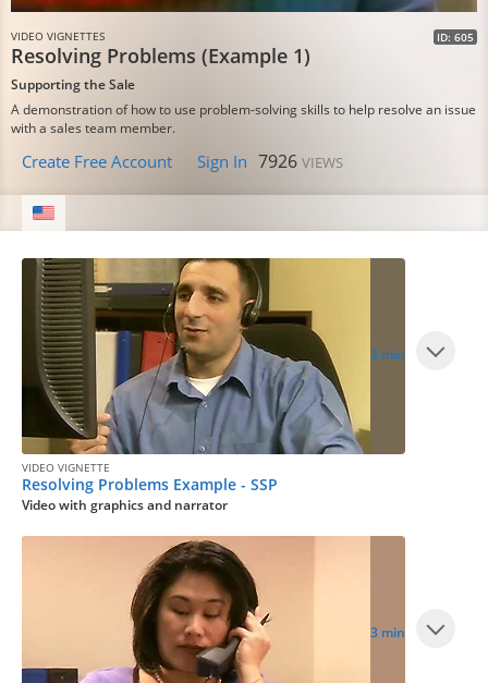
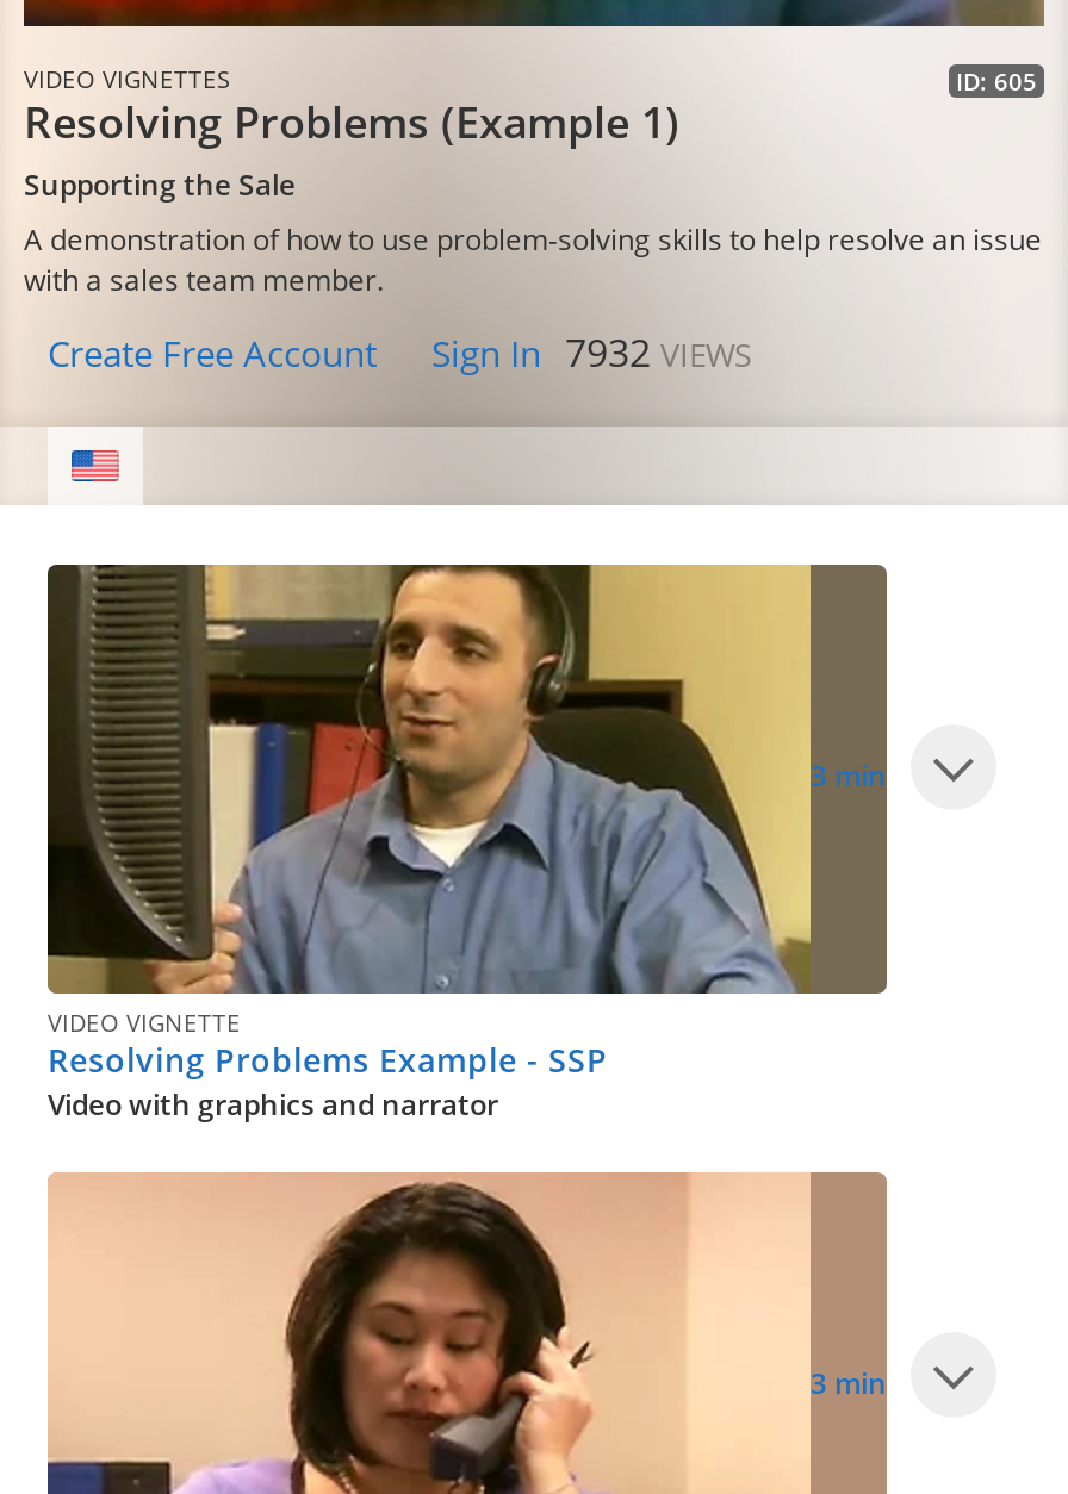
- Create Free Account Sign In 7926 VIEWS
+ Create Free Account Sign In 7932 VIEWS
